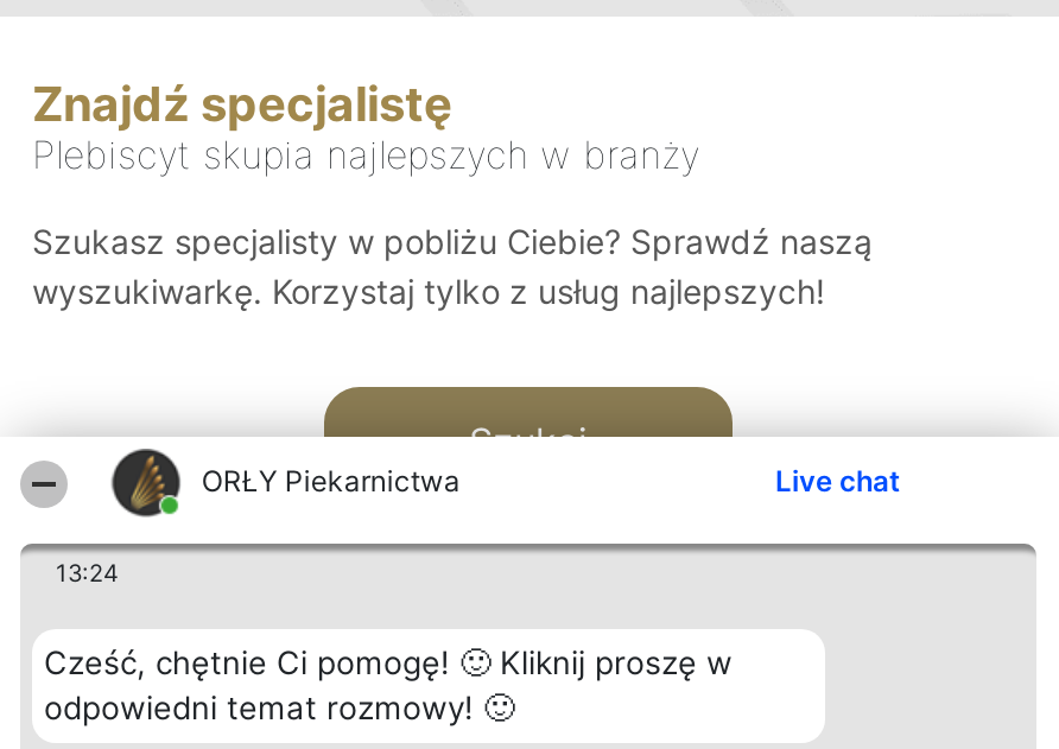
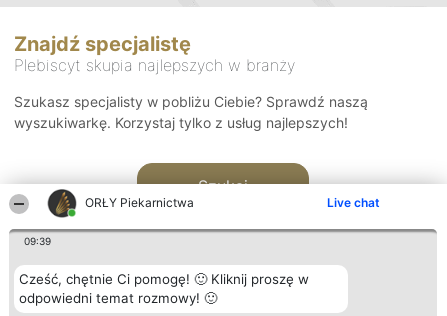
- 13:24
+ 09:39
